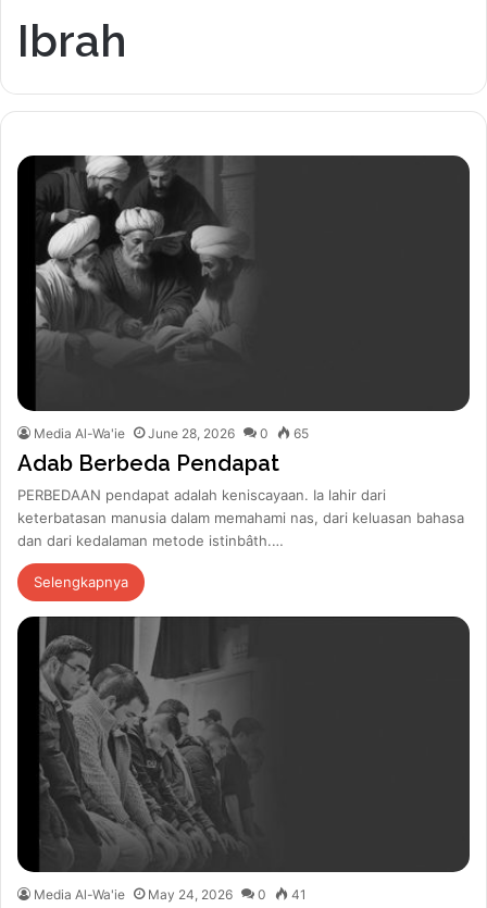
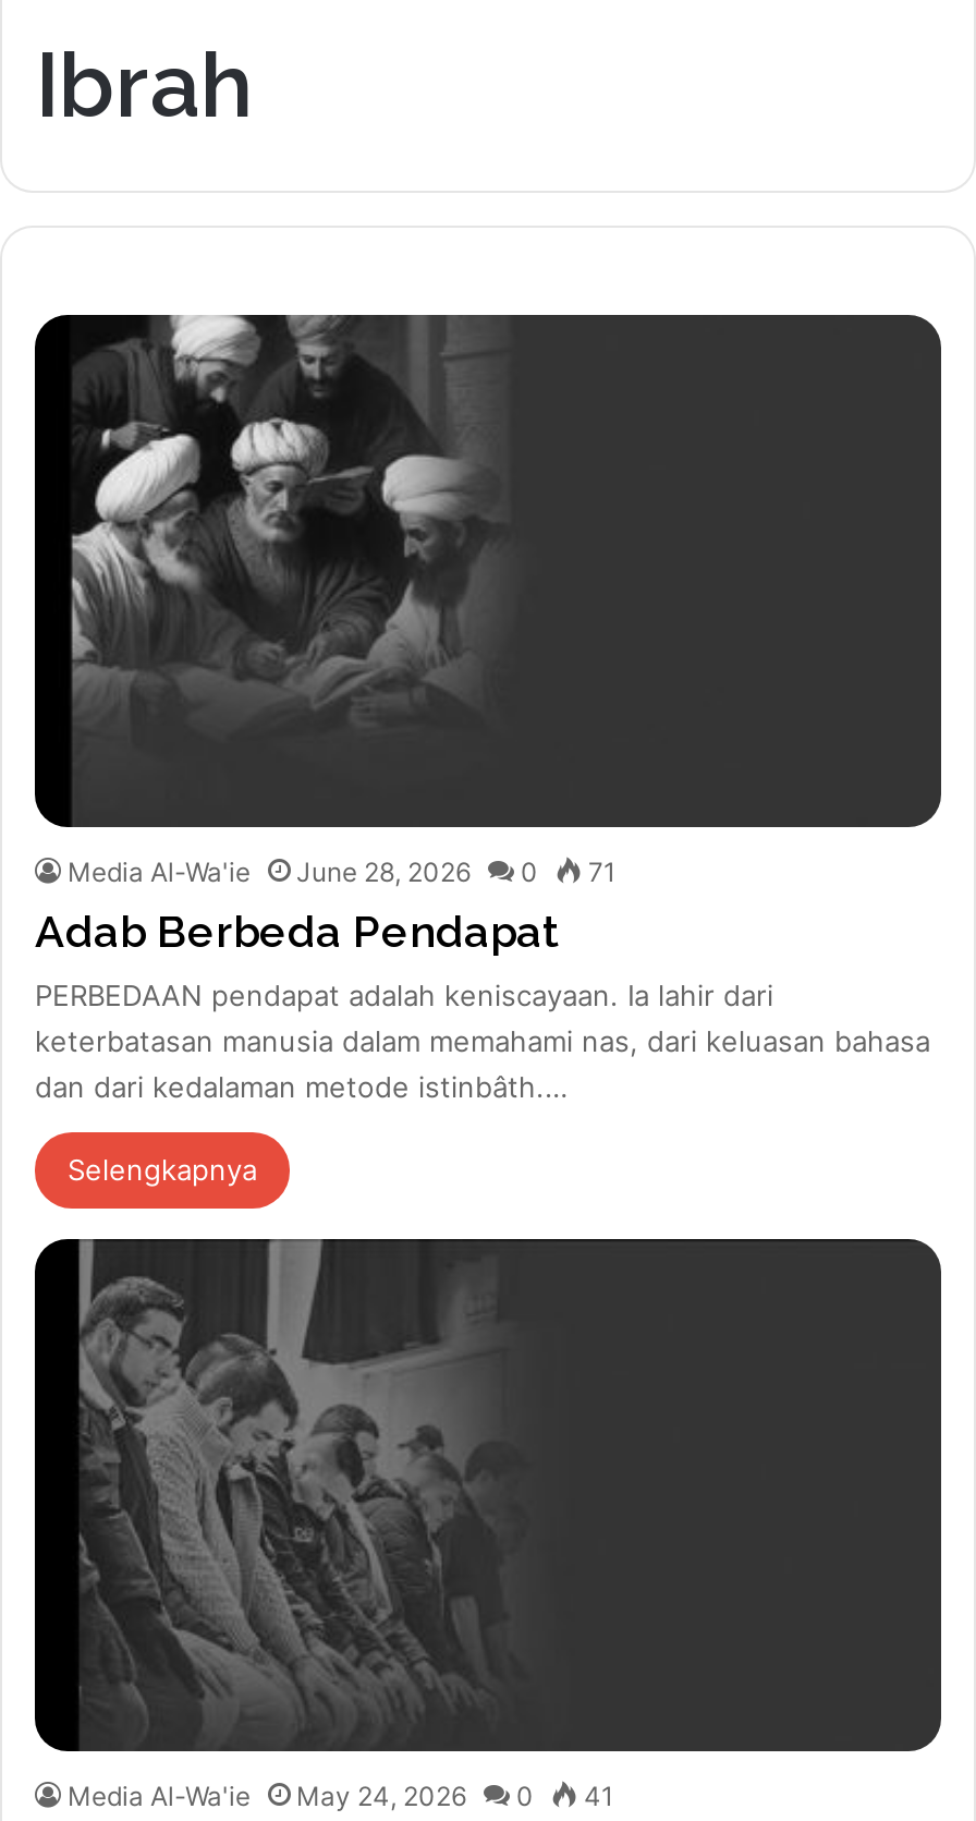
- Media Al-Wa'ie June 28, 2026 0 65
+ Media Al-Wa'ie June 28, 2026 0 71
